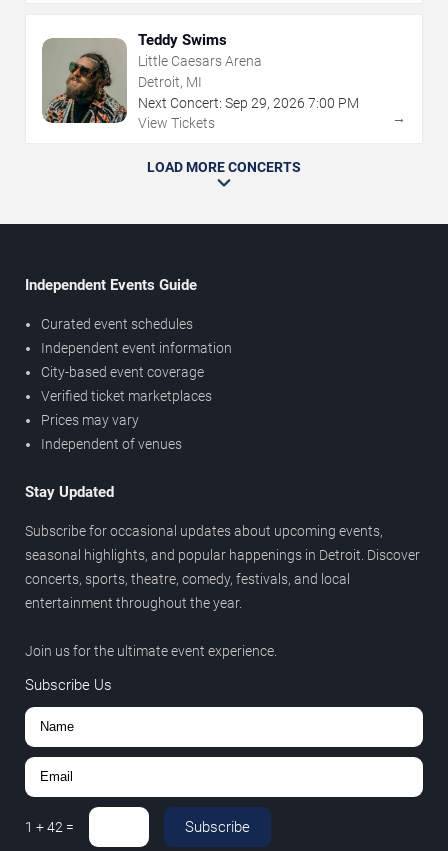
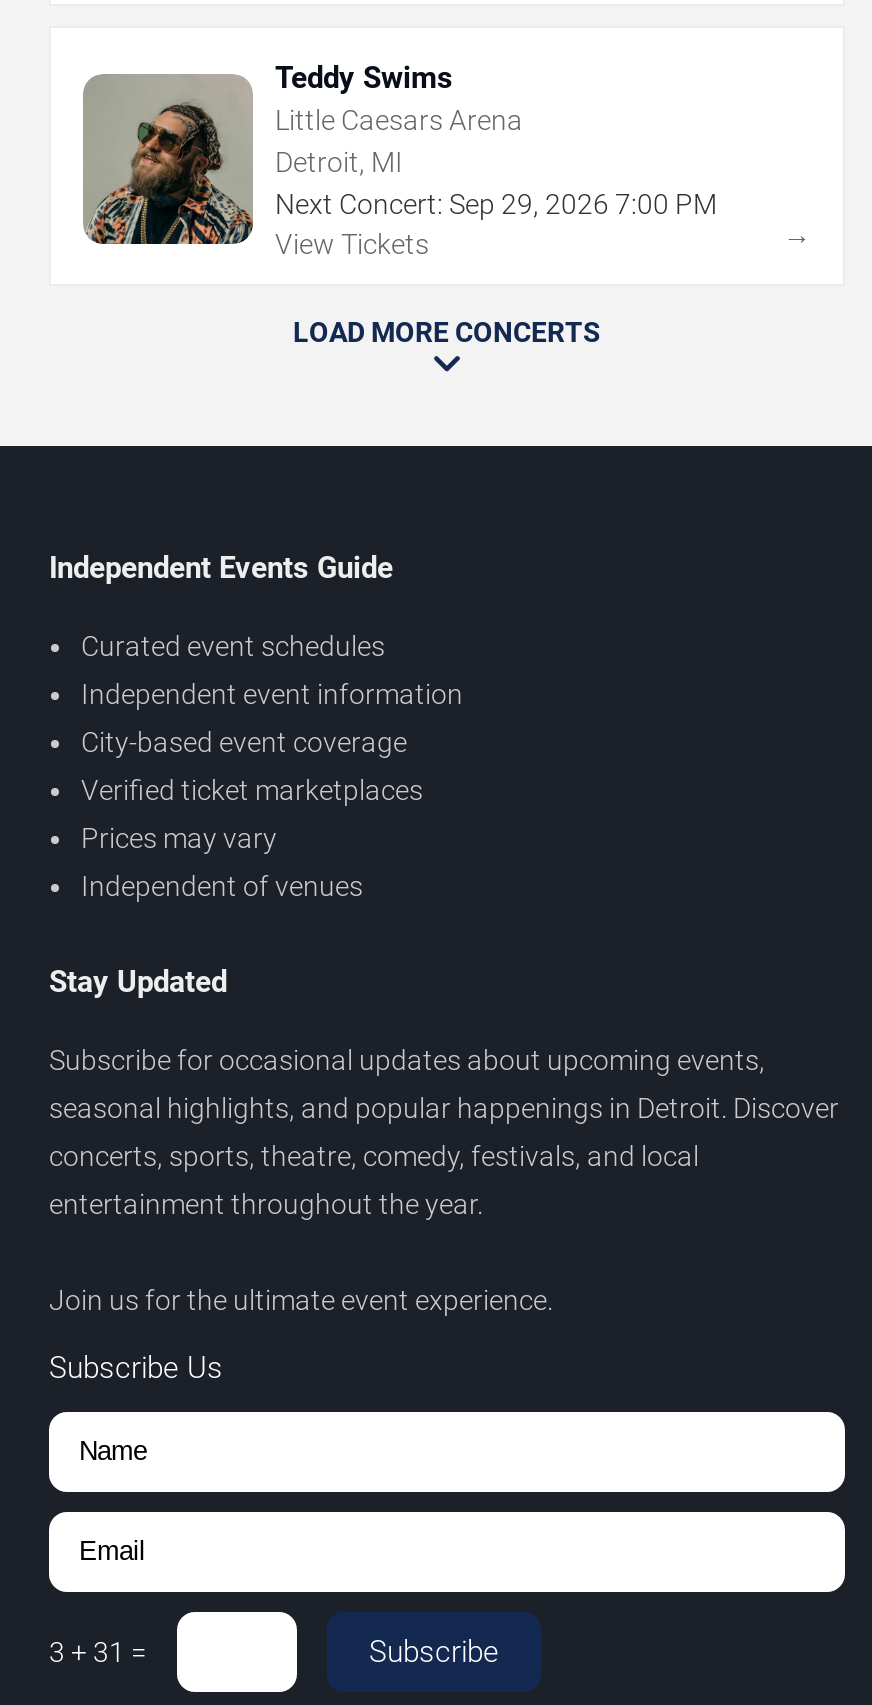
- 1 + 42 =
+ 3 + 31 =
